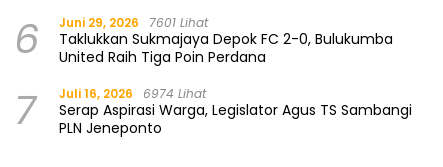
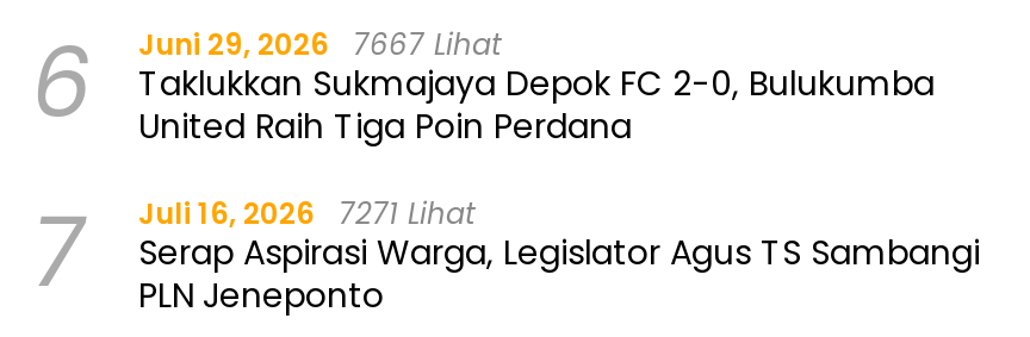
- 6 Juni 29, 2026 7601 Lihat Taklukkan Sukmajaya Depok FC 2-0, Bulukumba United Raih Tiga Poin Perdana
+ 6 Juni 29, 2026 7667 Lihat Taklukkan Sukmajaya Depok FC 2-0, Bulukumba United Raih Tiga Poin Perdana

- 7 Juli 16, 2026 6974 Lihat Serap Aspirasi Warga, Legislator Agus TS Sambangi PLN Jeneponto
+ 7 Juli 16, 2026 7271 Lihat Serap Aspirasi Warga, Legislator Agus TS Sambangi PLN Jeneponto
